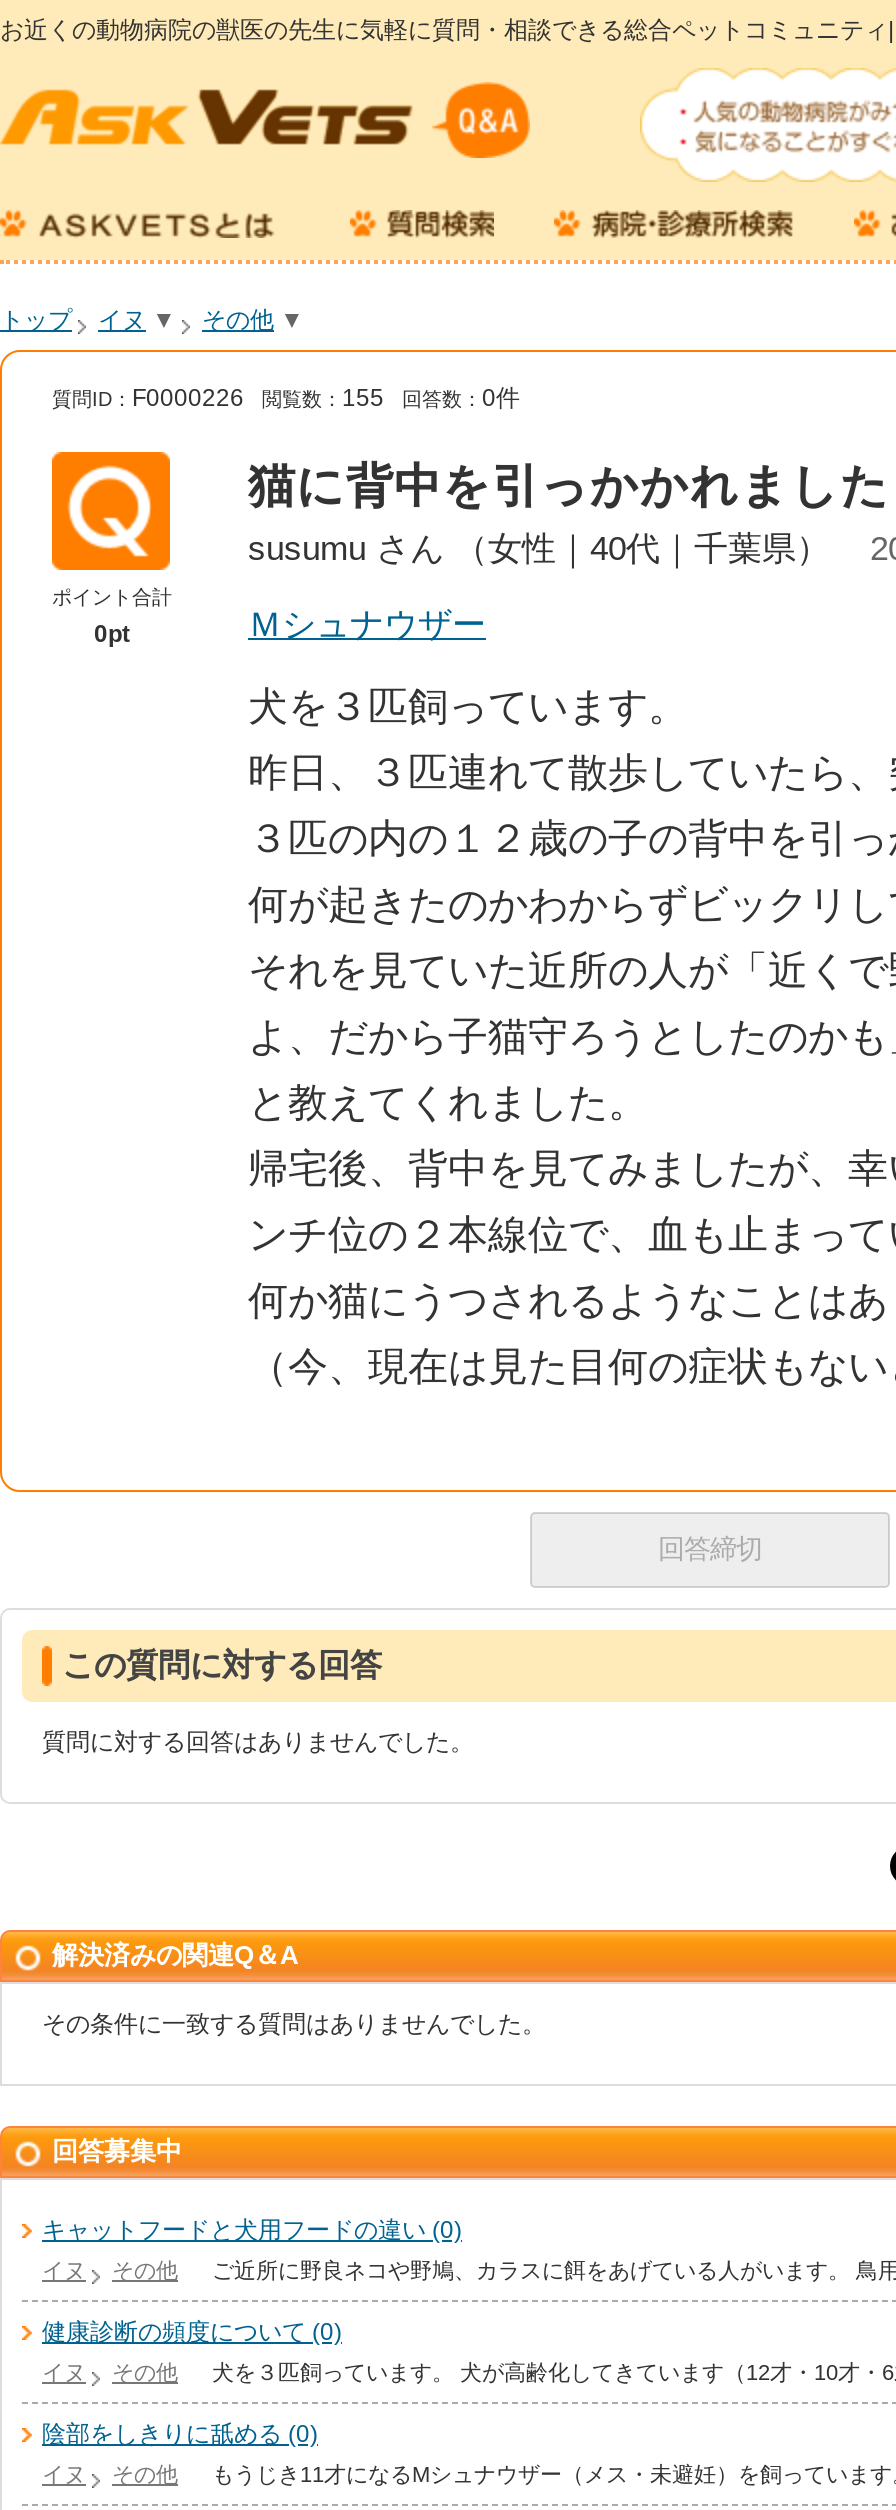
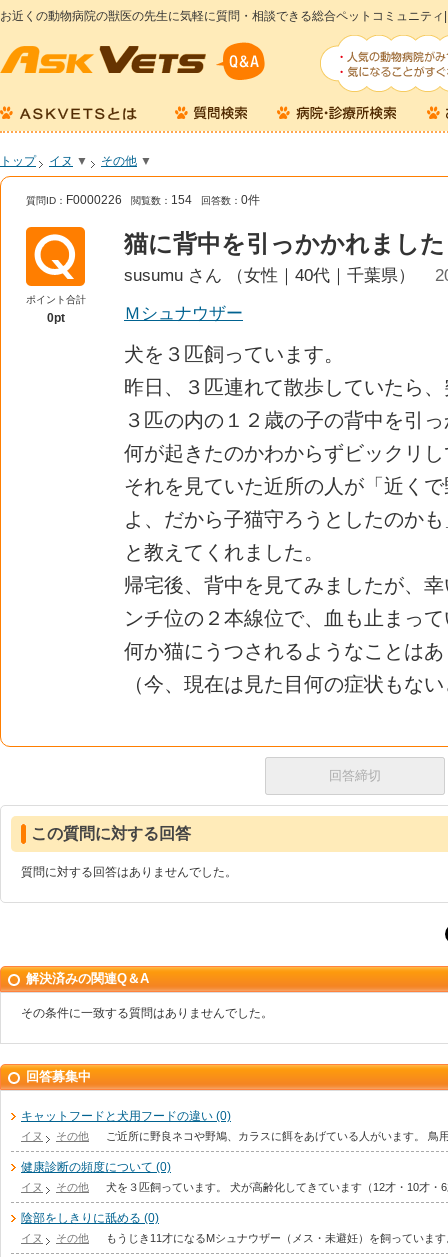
- 質問ID：F0000226 閲覧数：155 回答数：0件
+ 質問ID：F0000226 閲覧数：154 回答数：0件
